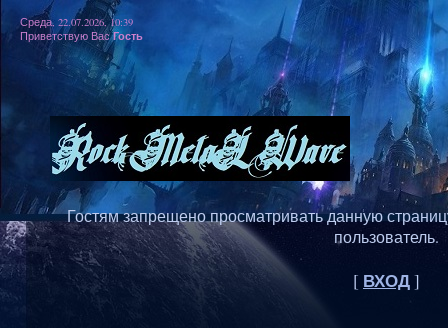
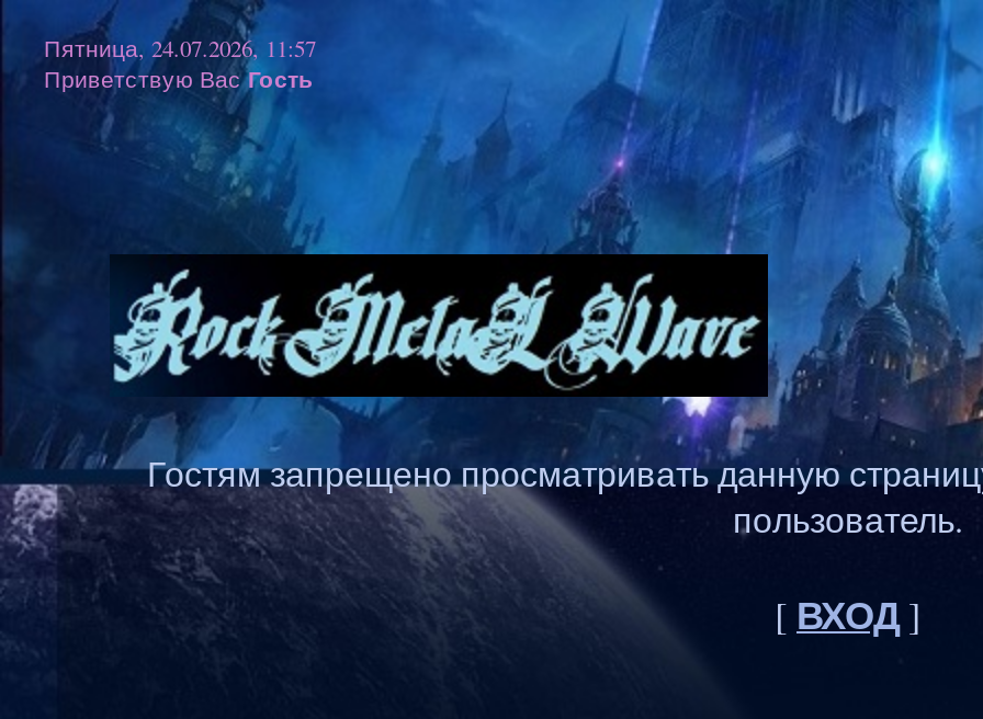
- Среда, 22.07.2026, 10:39
+ Пятница, 24.07.2026, 11:57
